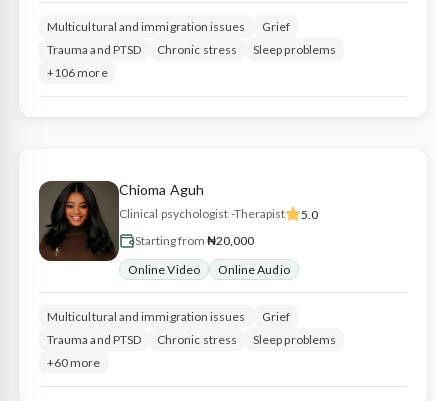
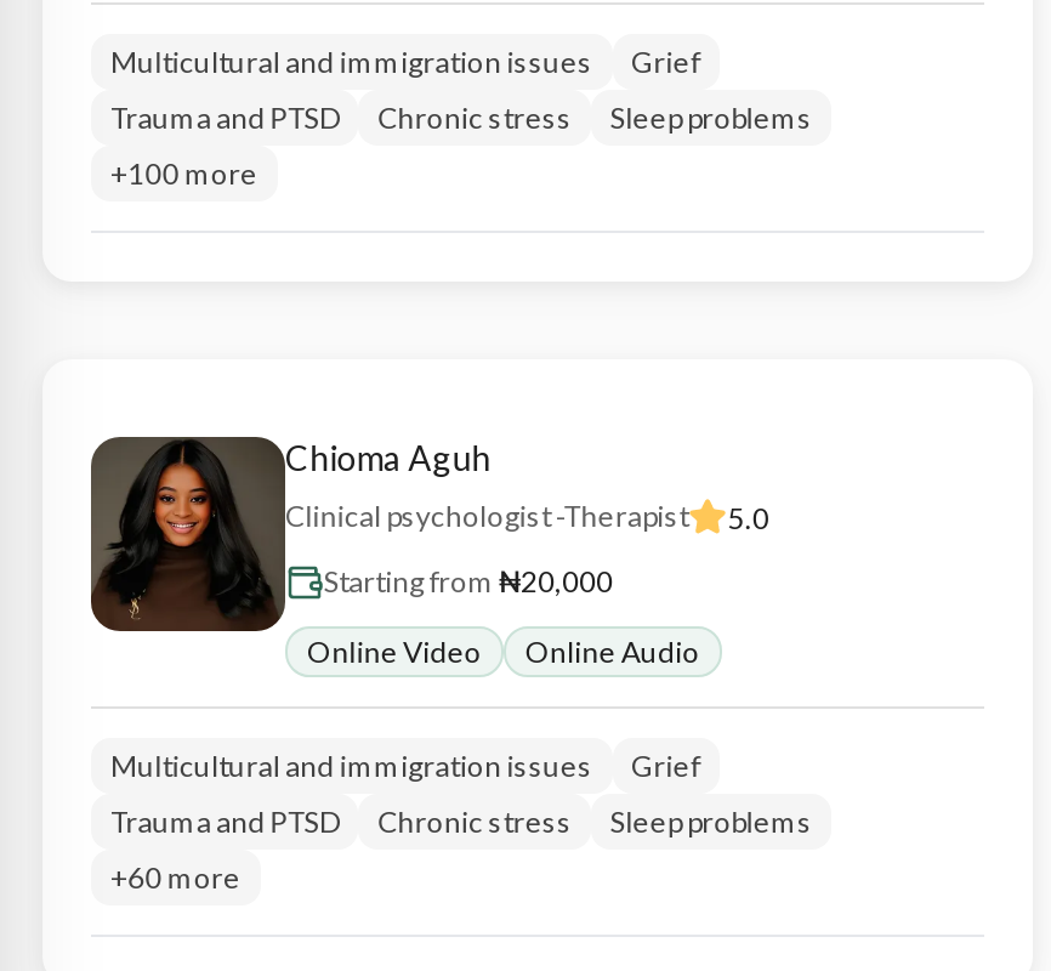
- +106 more
+ +100 more
